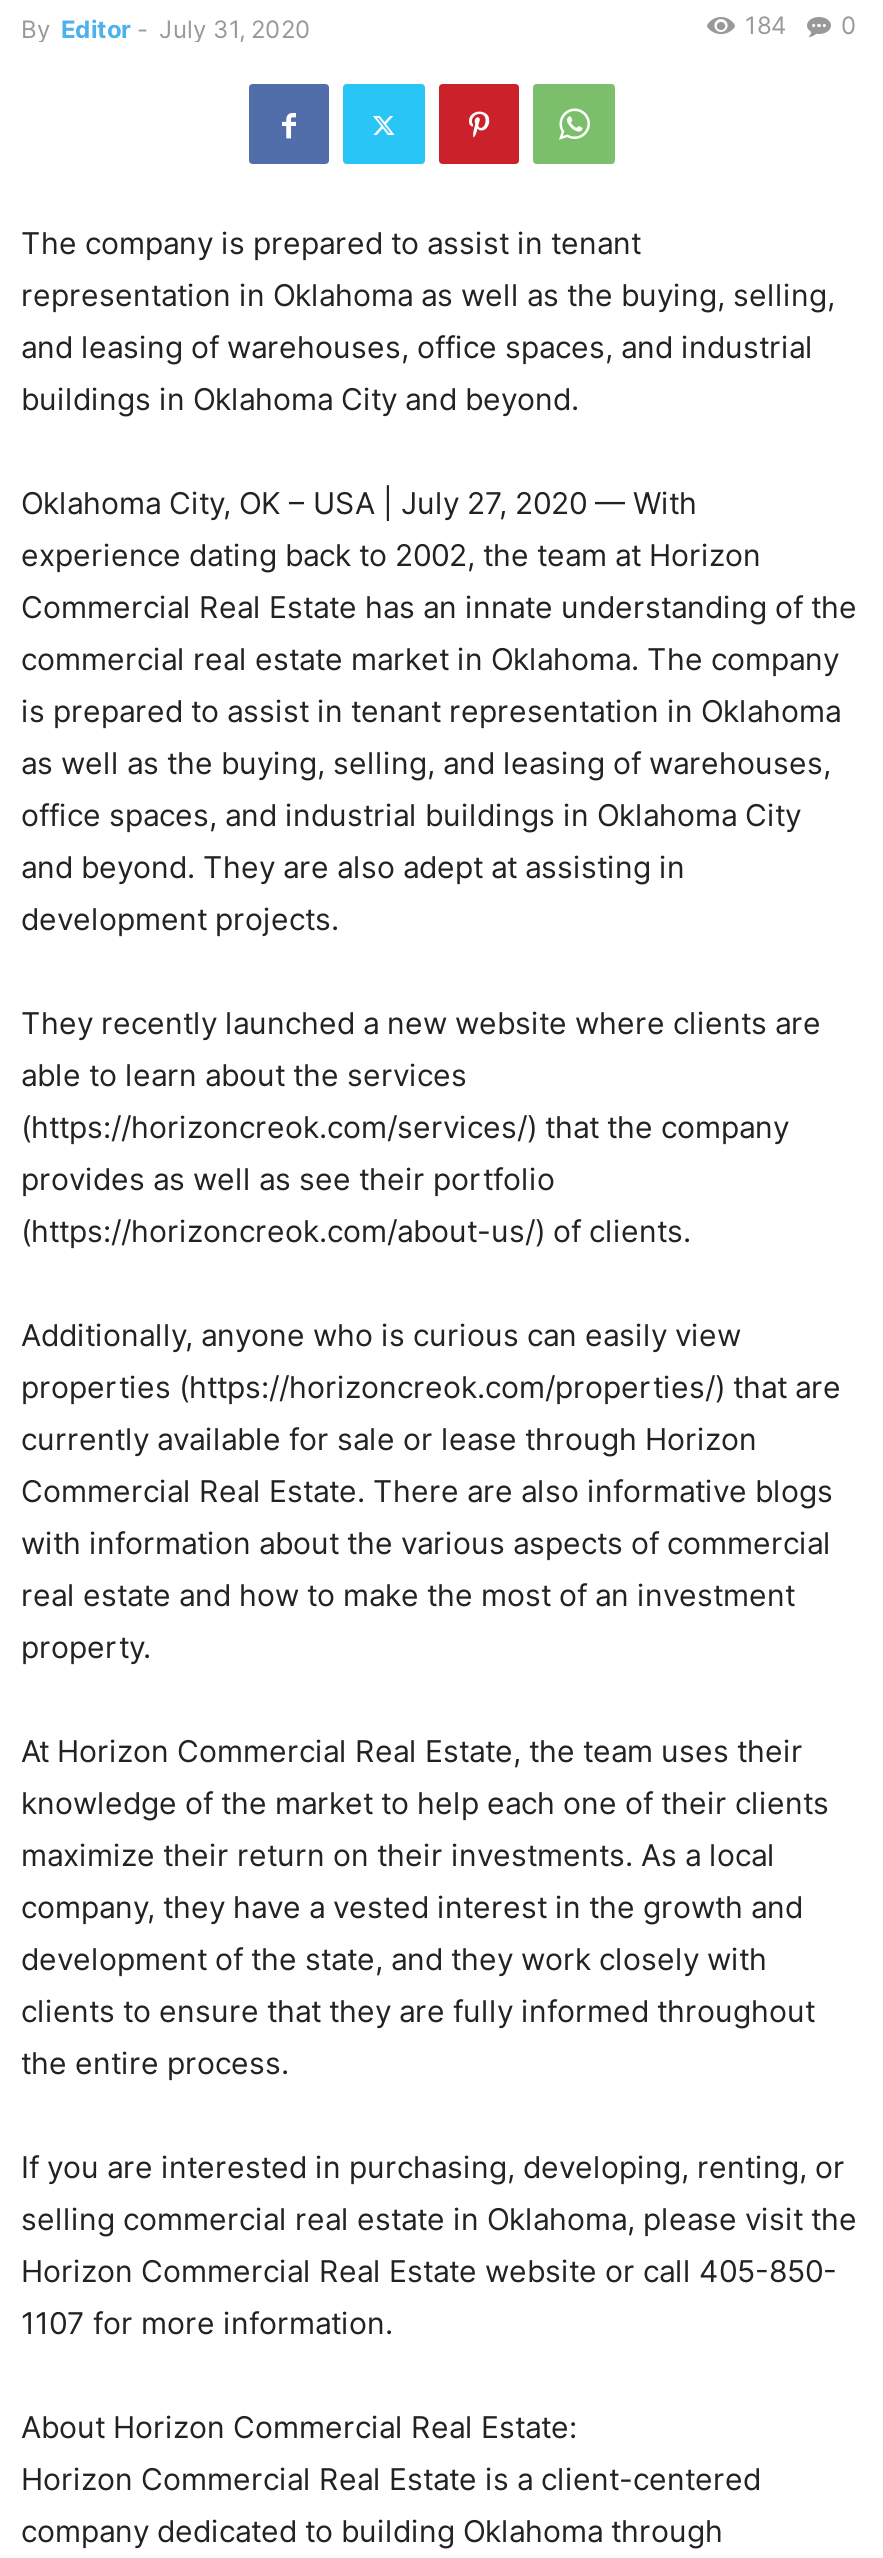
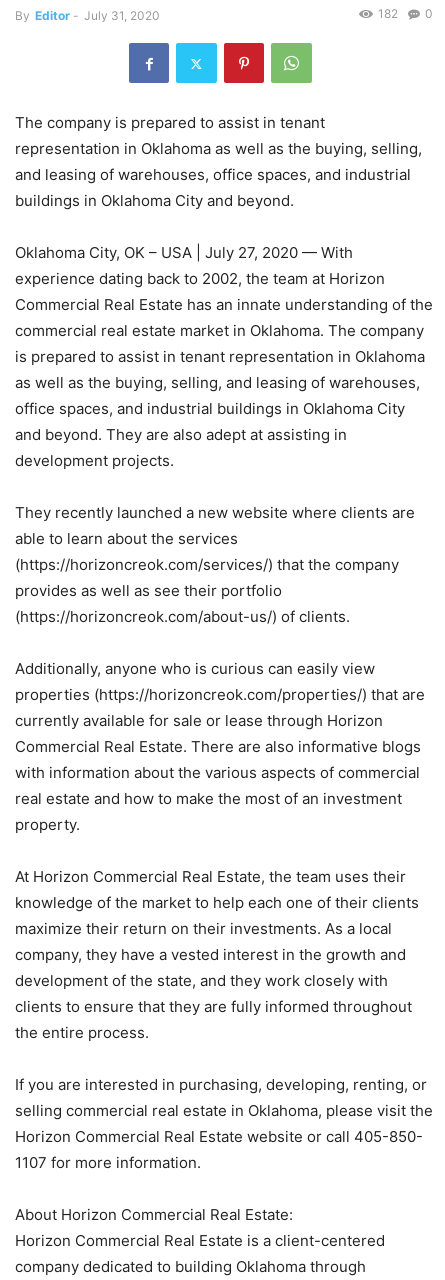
- 184 0
+ 182 0
